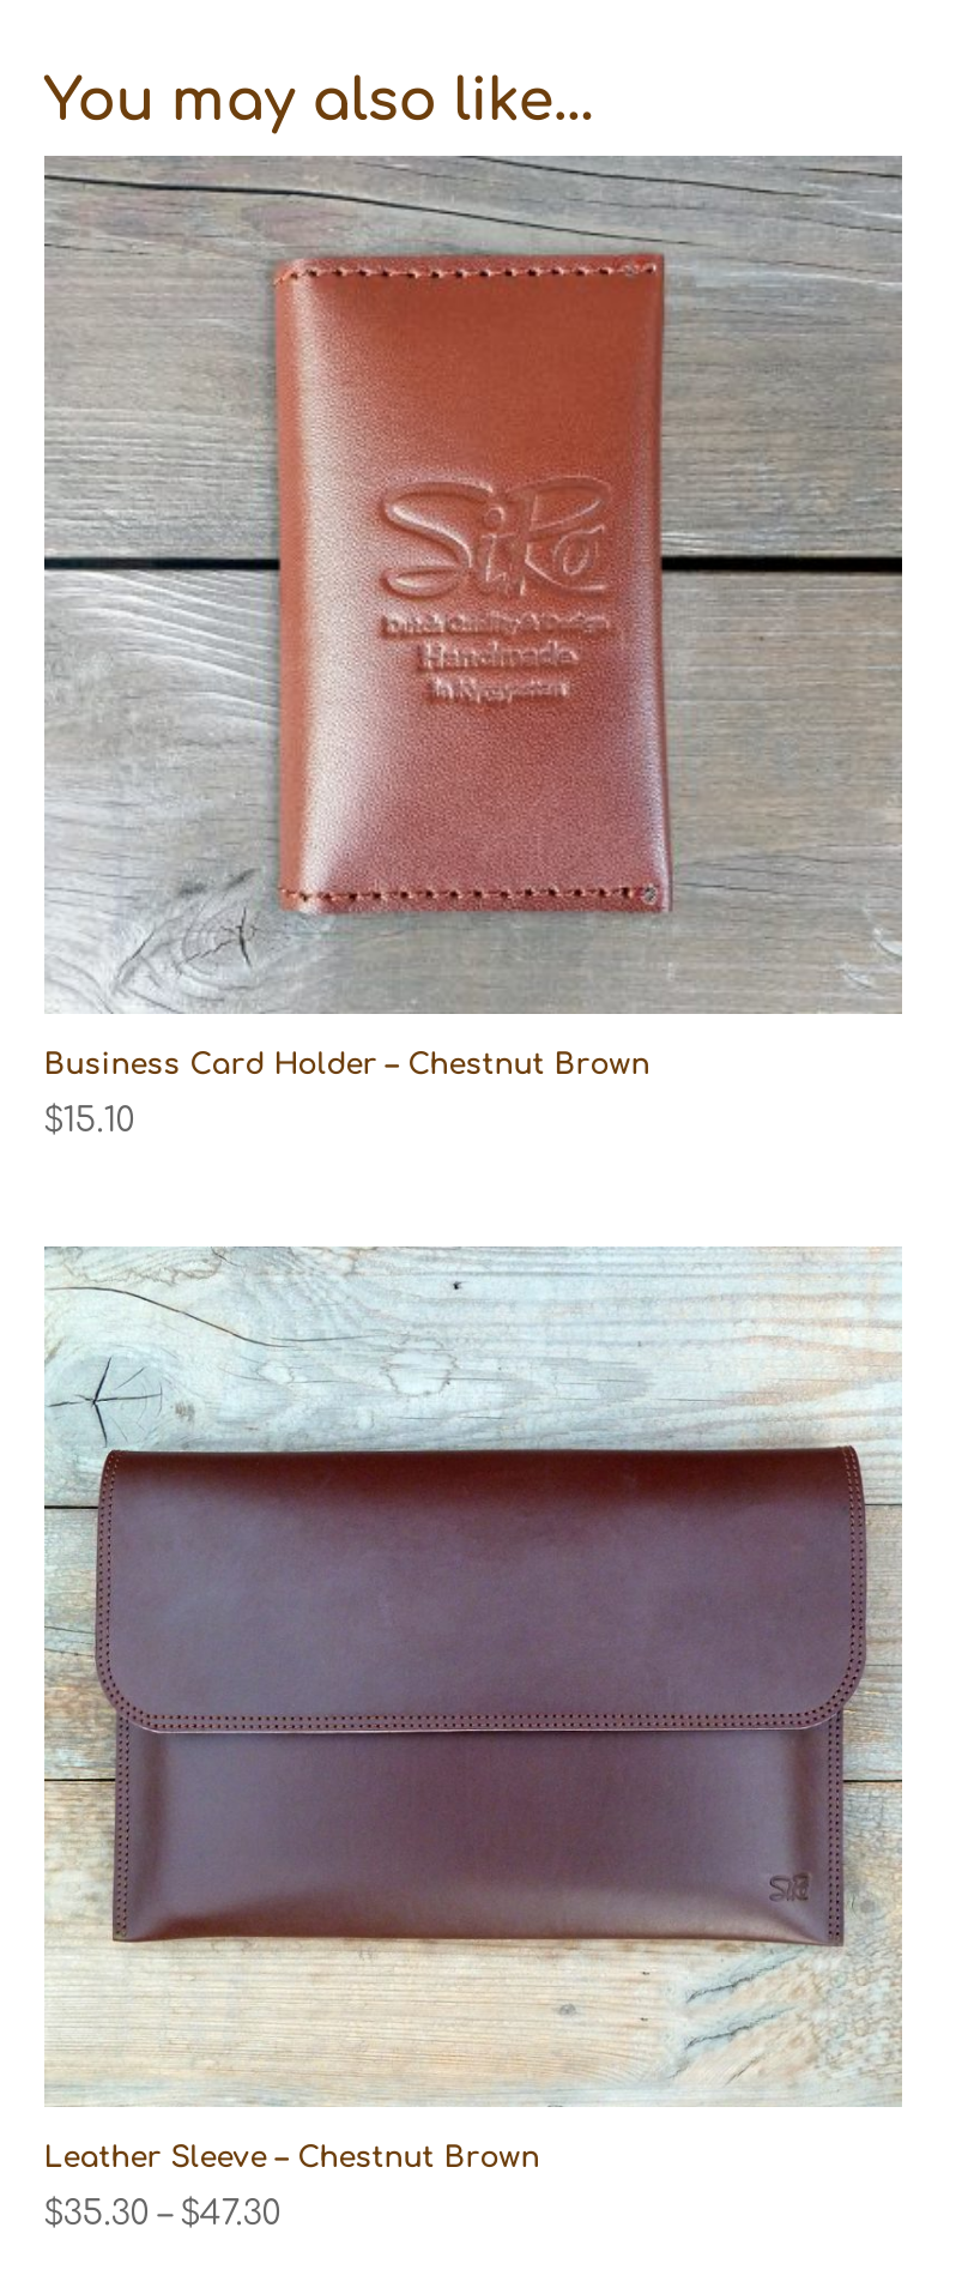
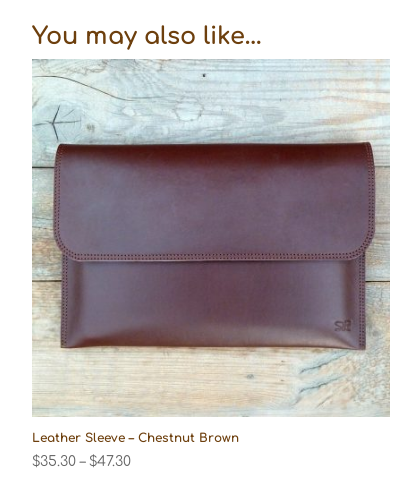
- [image]
- Business Card Holder – Chestnut Brown
- $15.10
